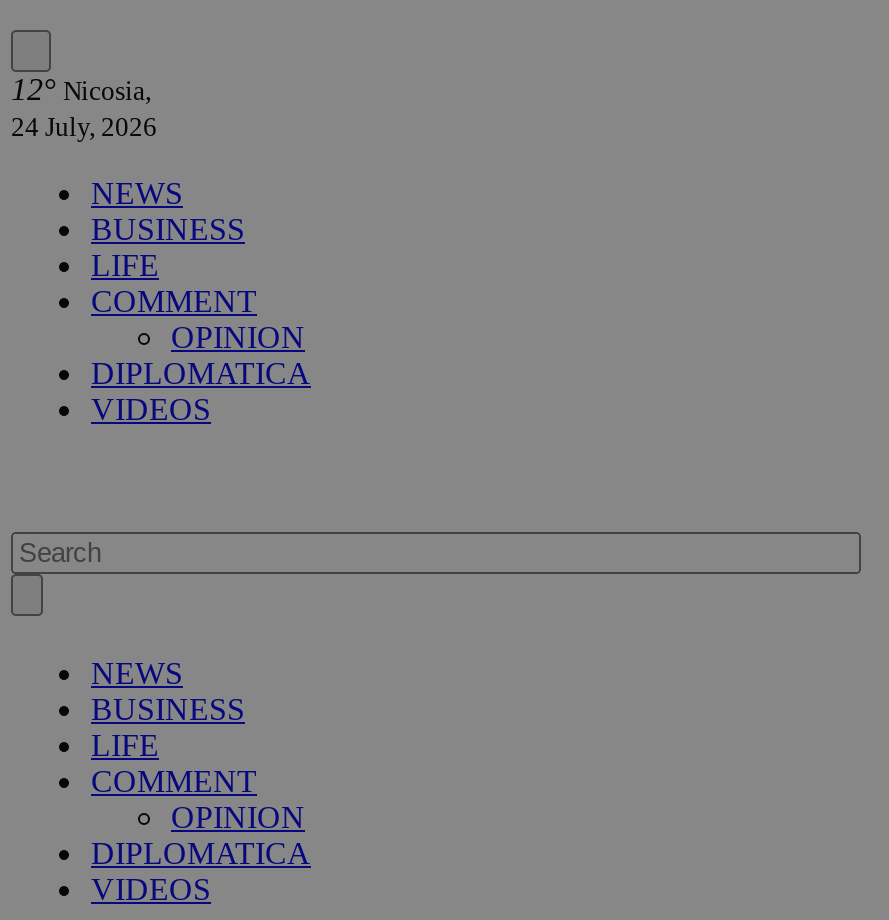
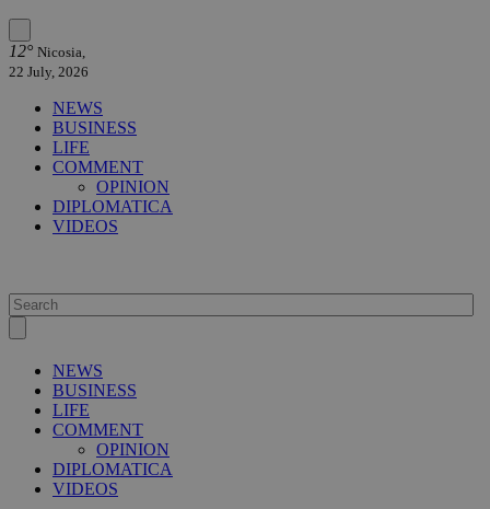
- 24 July, 2026
+ 22 July, 2026
